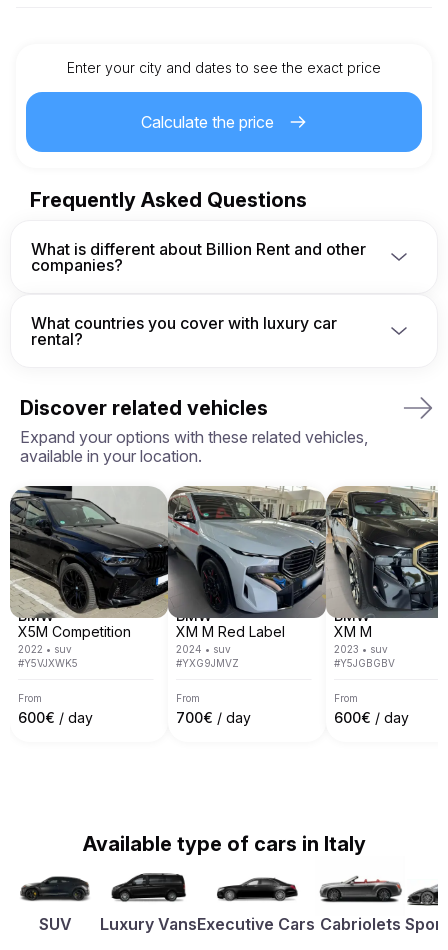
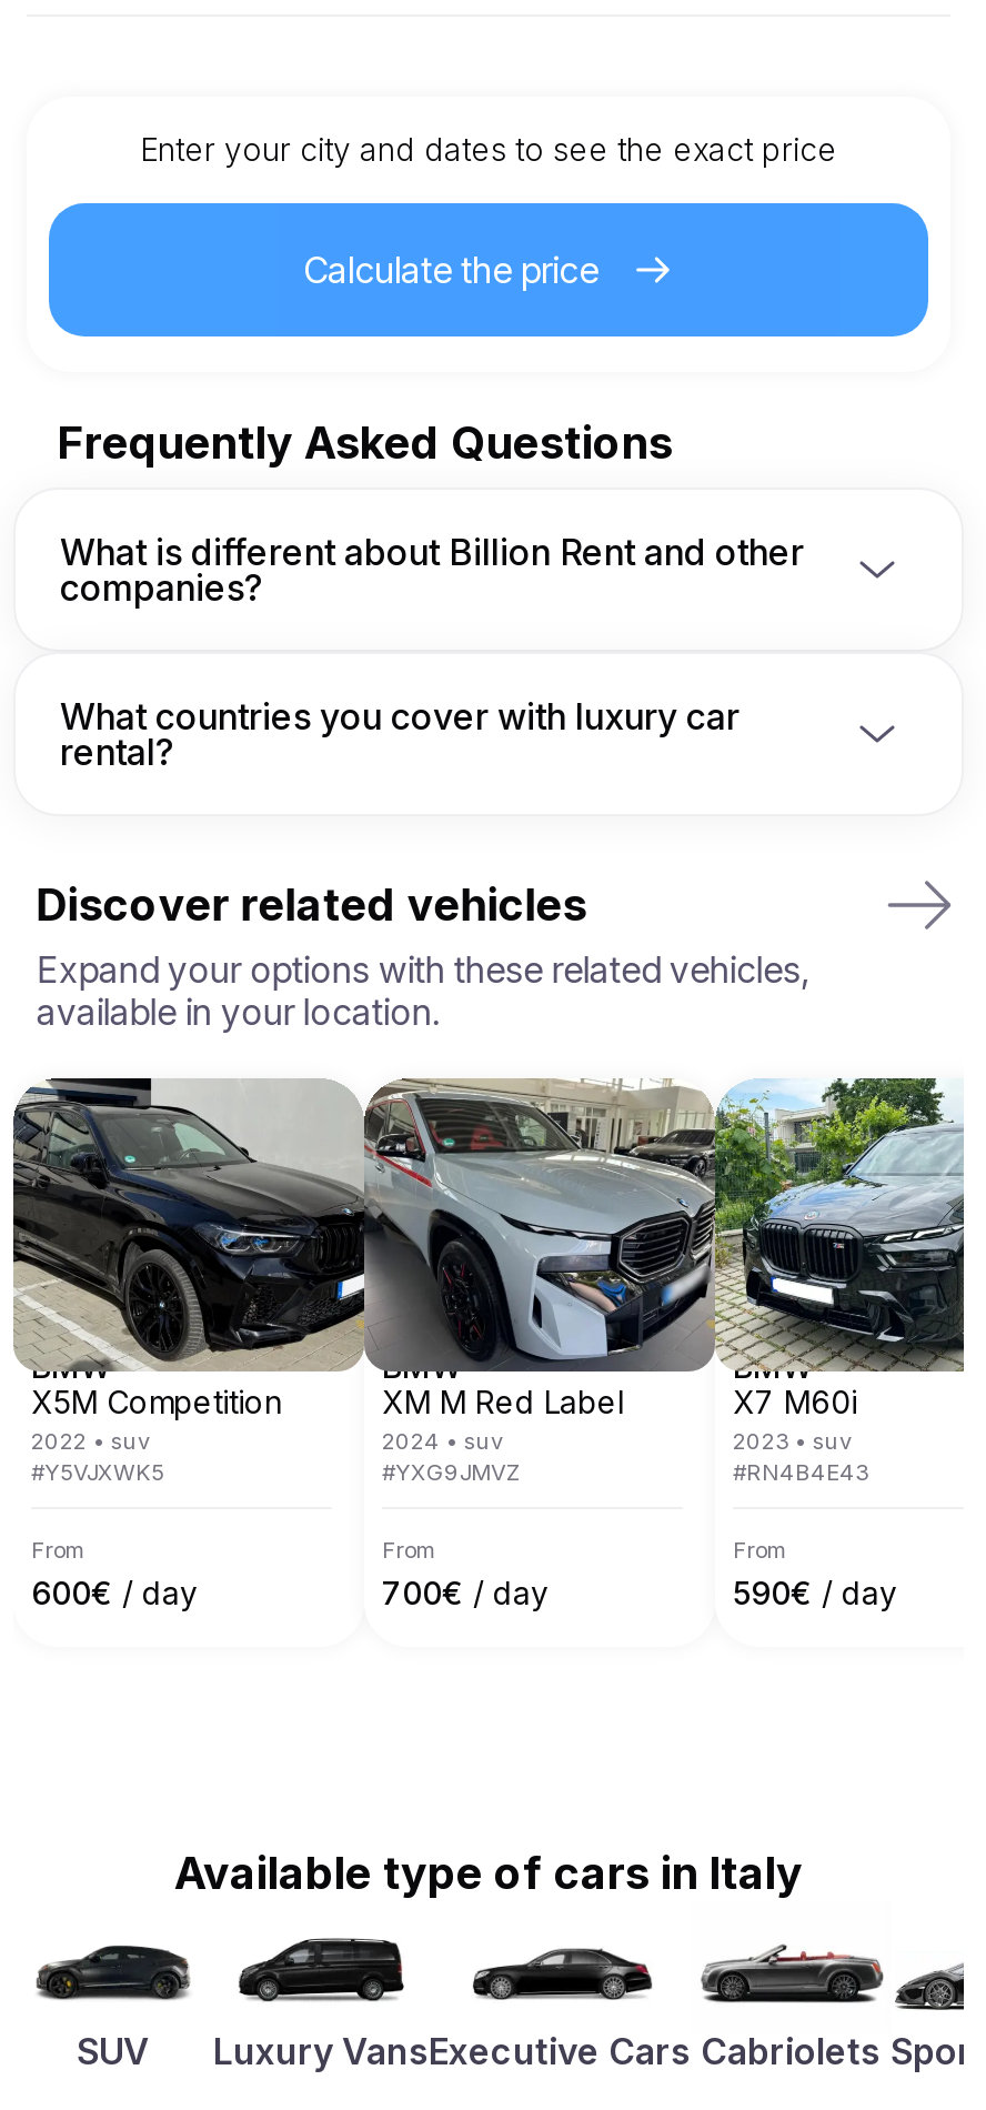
- [image]
- XM M
+ [image]
+ X7 M60i

- #Y5JGBGBV
+ #RN4B4E43

- 600€ / day
+ 590€ / day
